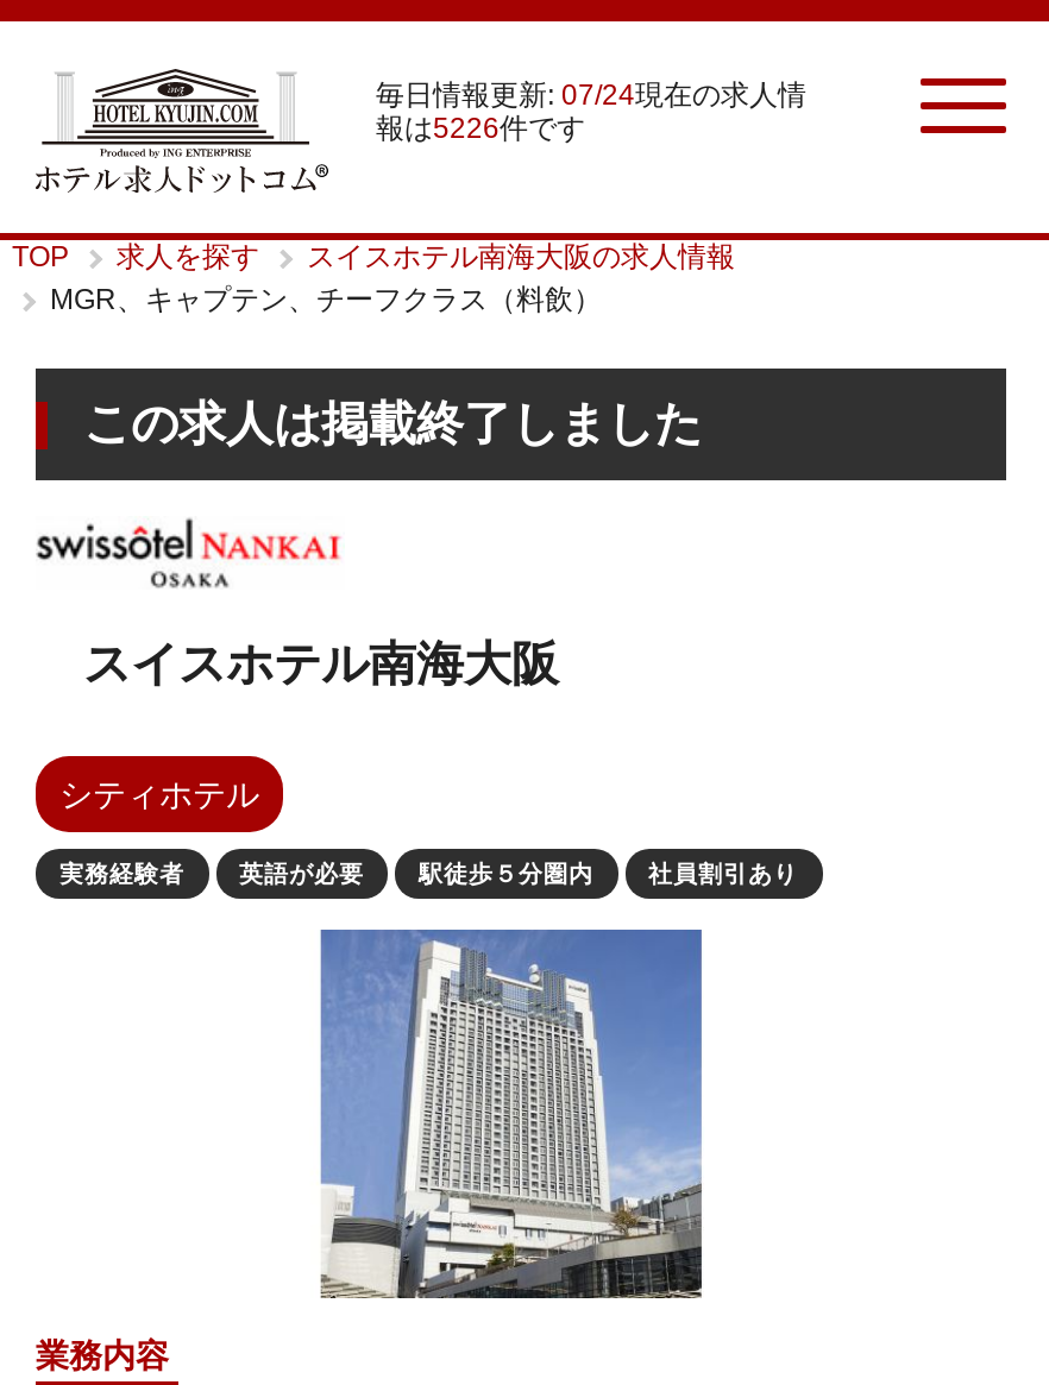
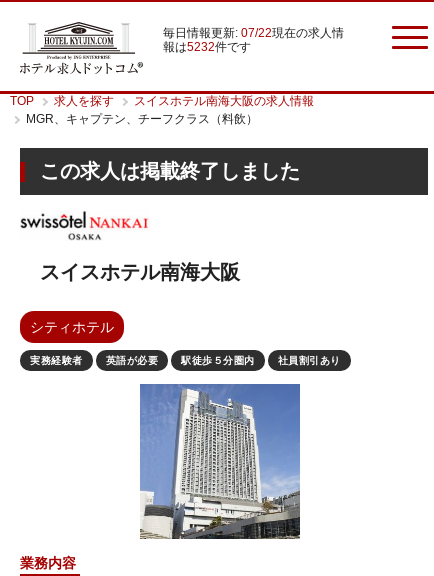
- 毎日情報更新: 07/24現在の求人情
+ 毎日情報更新: 07/22現在の求人情

- 報は5226件です
+ 報は5232件です
